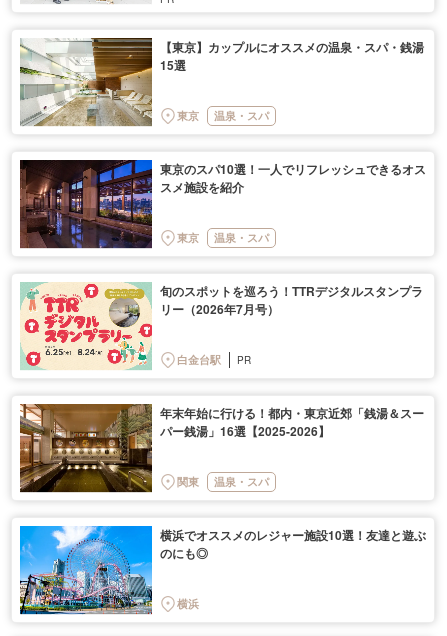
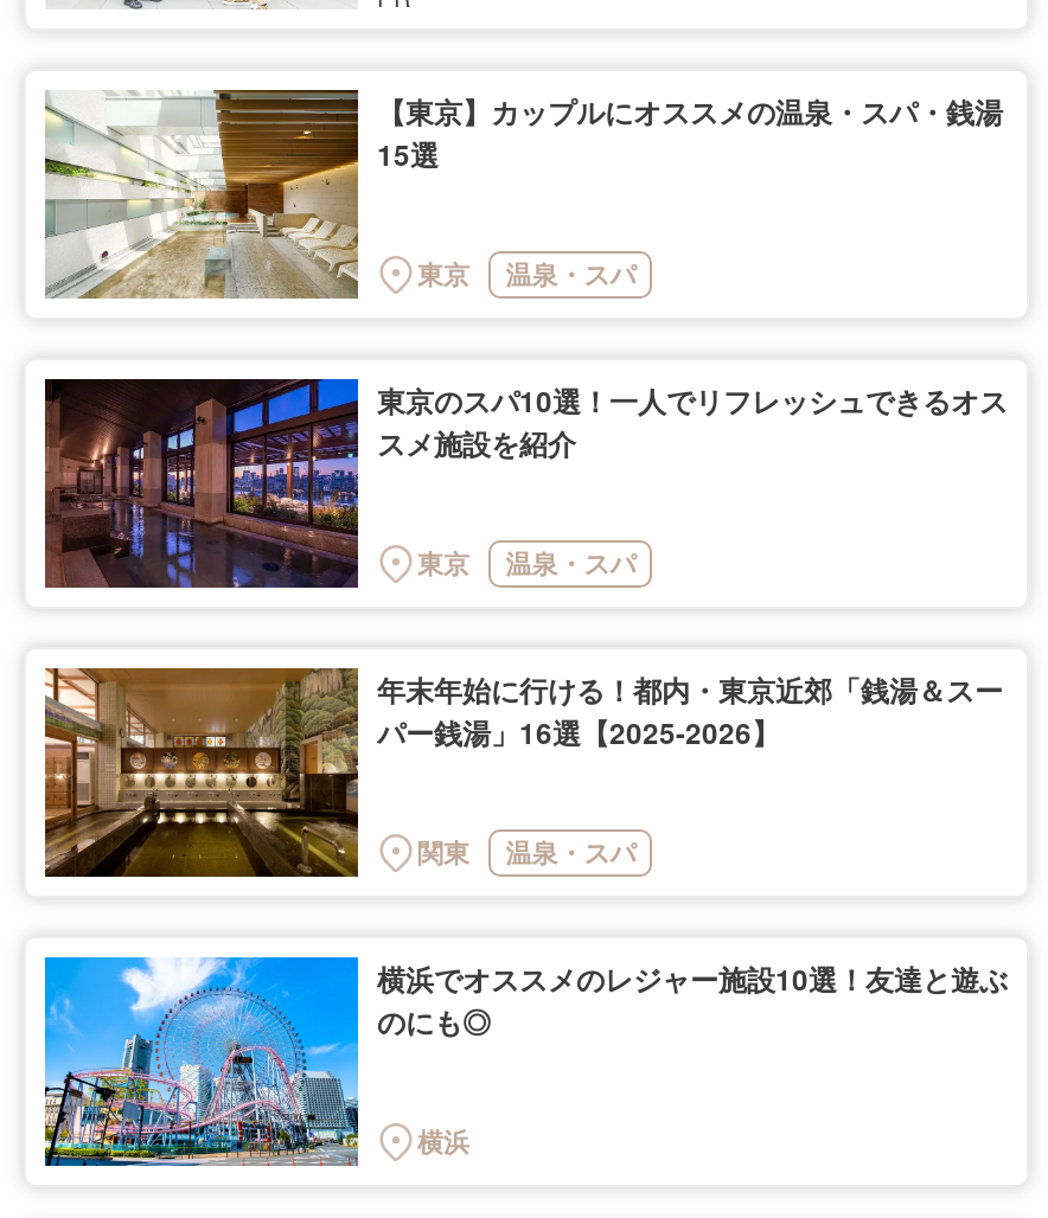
- [image]
- 旬のスポットを巡ろう！TTRデジタルスタンプラ
- リー（2026年7月号）
- 白金台駅
